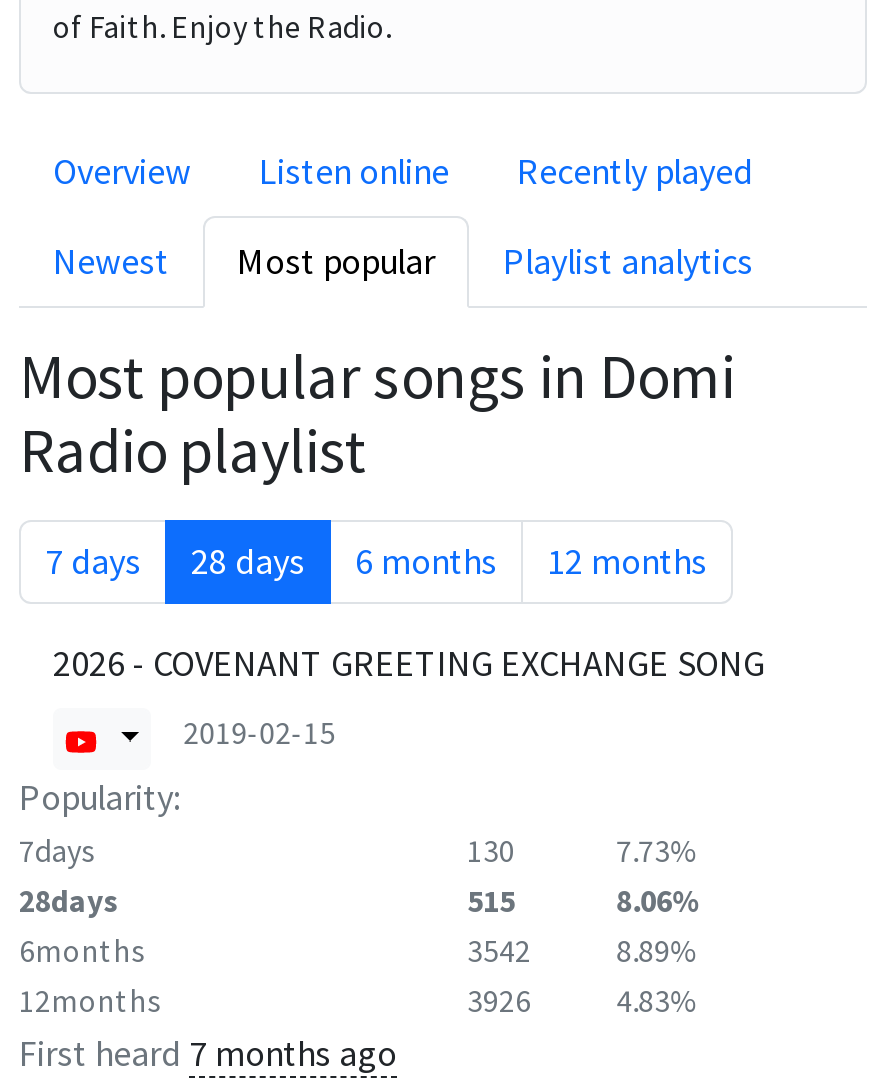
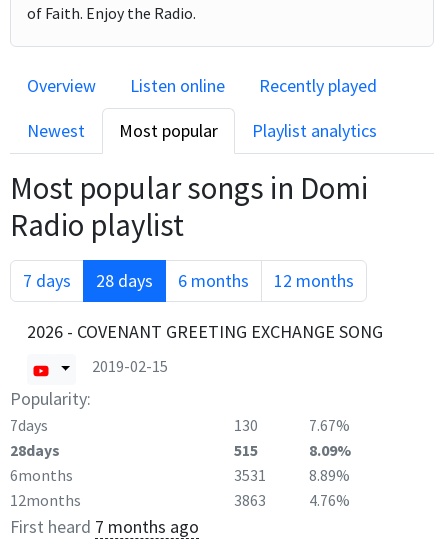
- 7.73%
+ 7.67%

- 8.06%
+ 8.09%

- 3542
+ 3531

- 3926
+ 3863

- 4.83%
+ 4.76%
